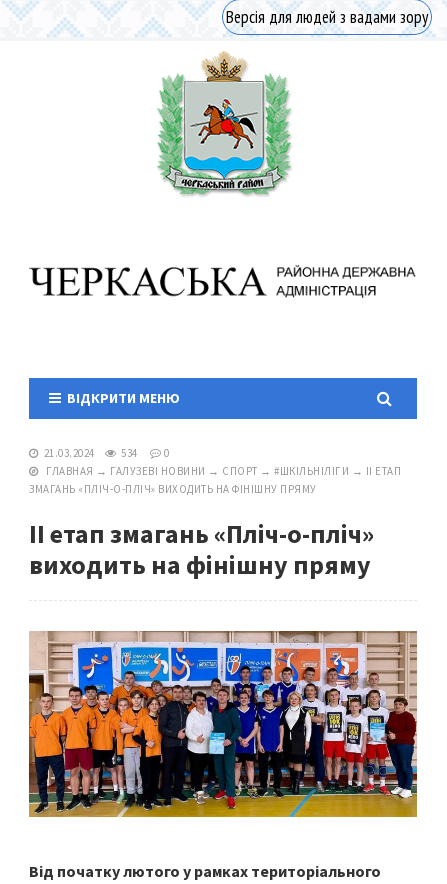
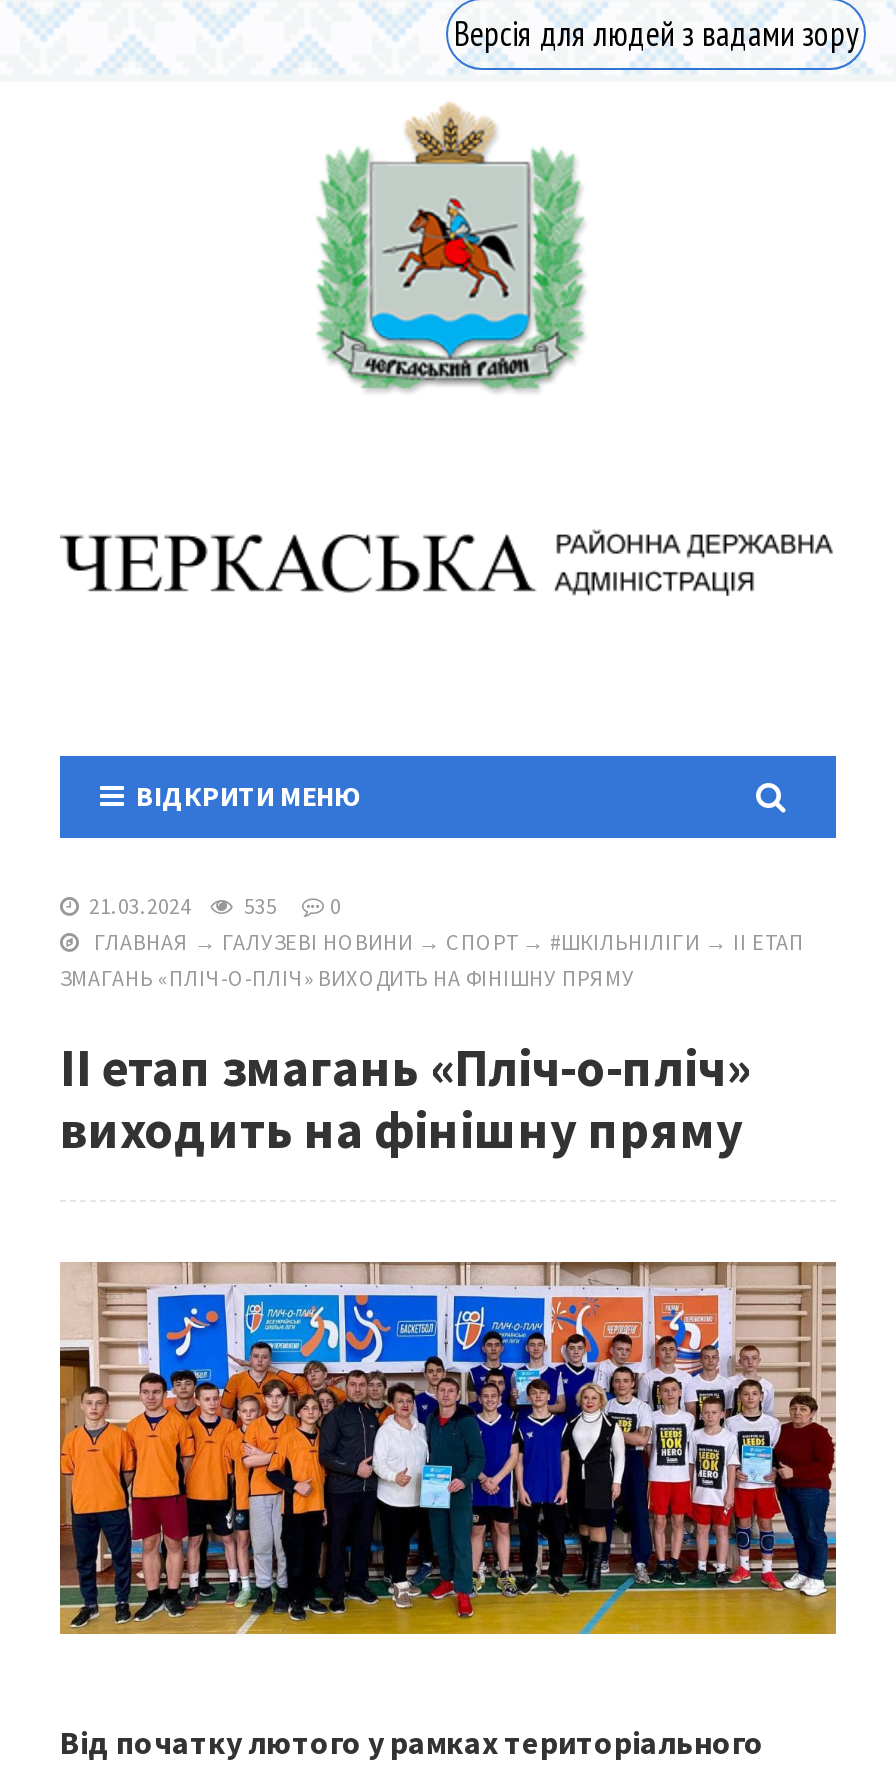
- 21.03.2024 534 0
+ 21.03.2024 535 0
